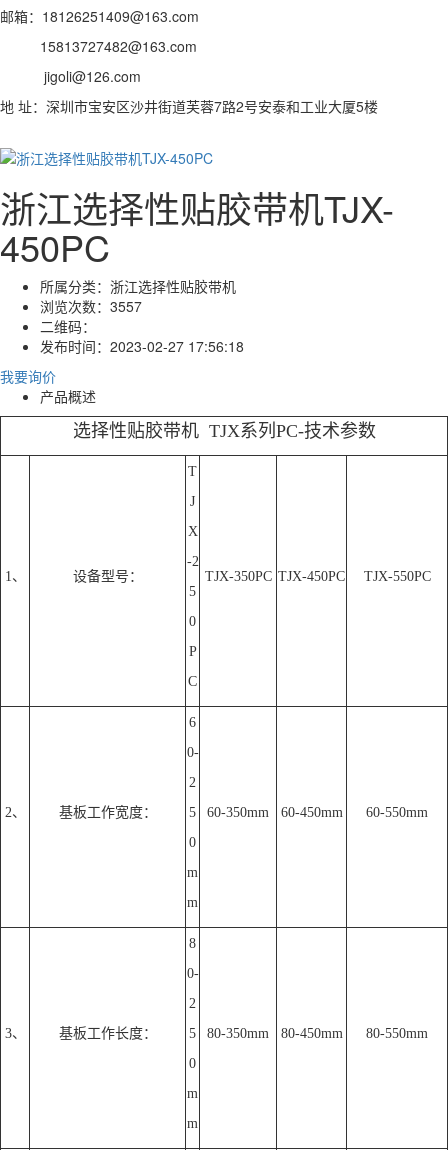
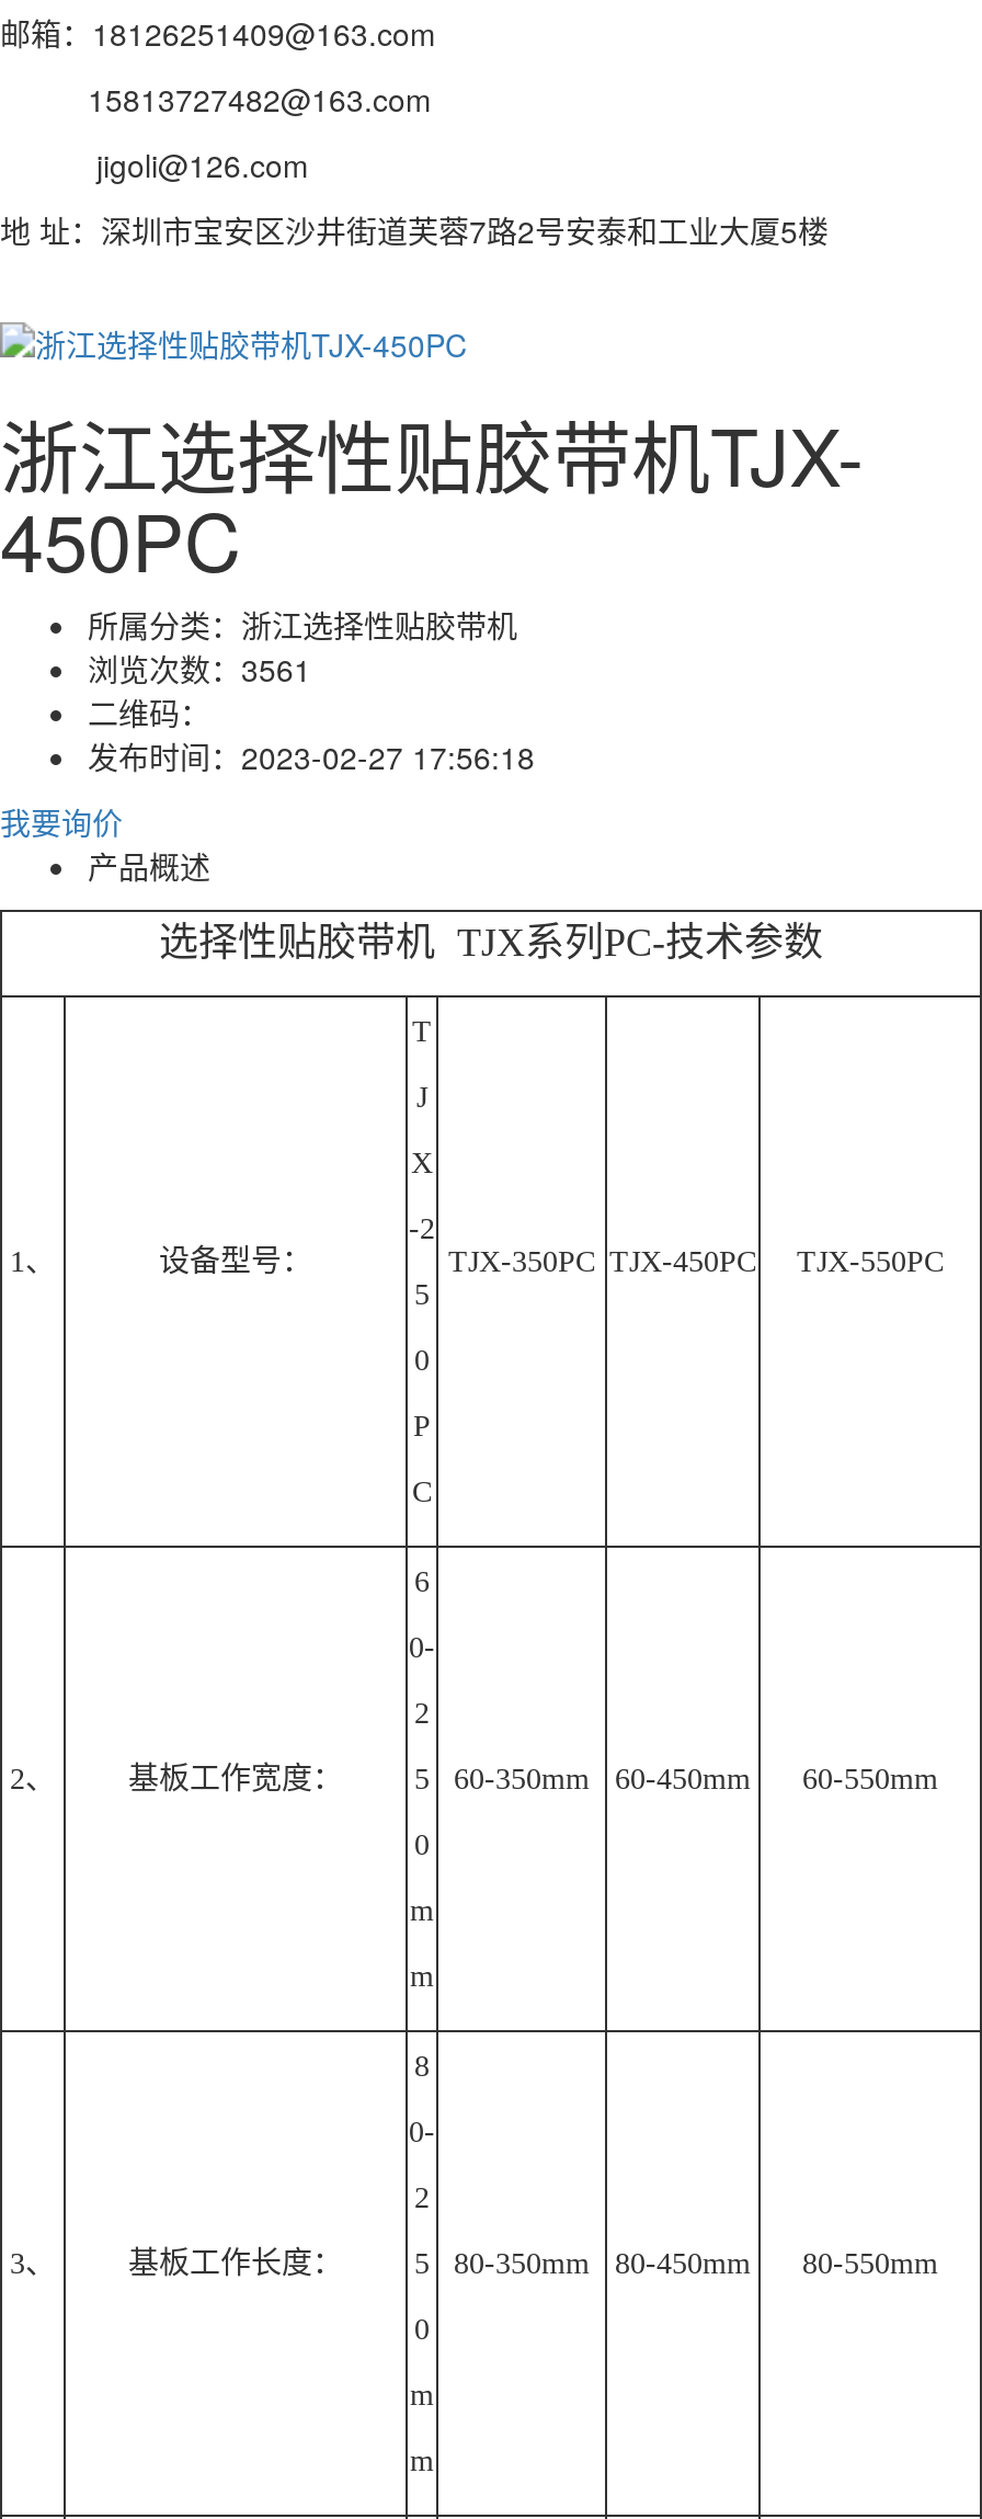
- 浏览次数：3557
+ 浏览次数：3561
